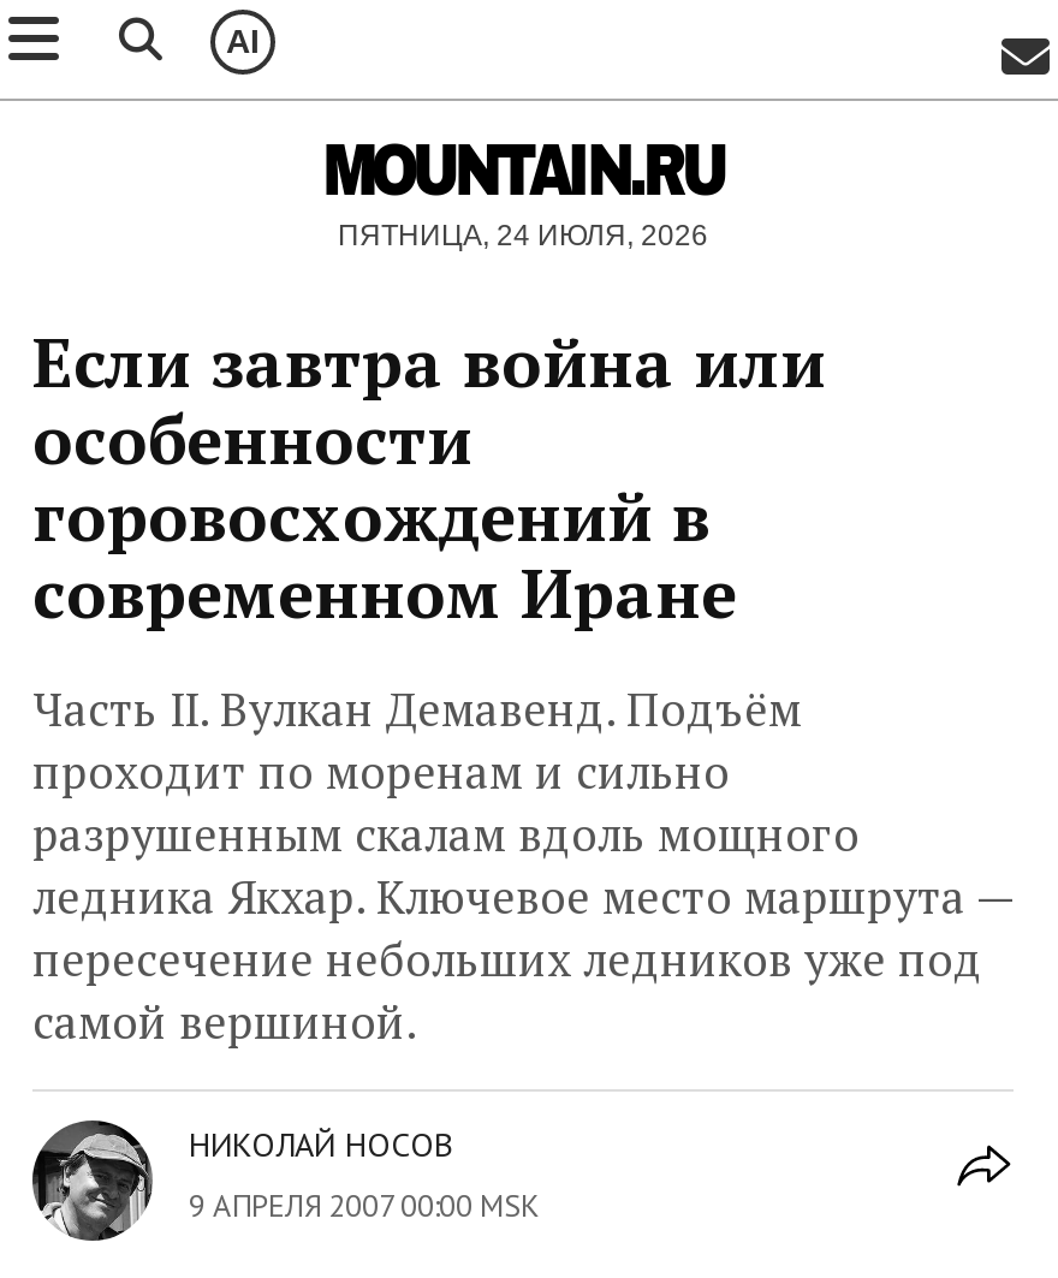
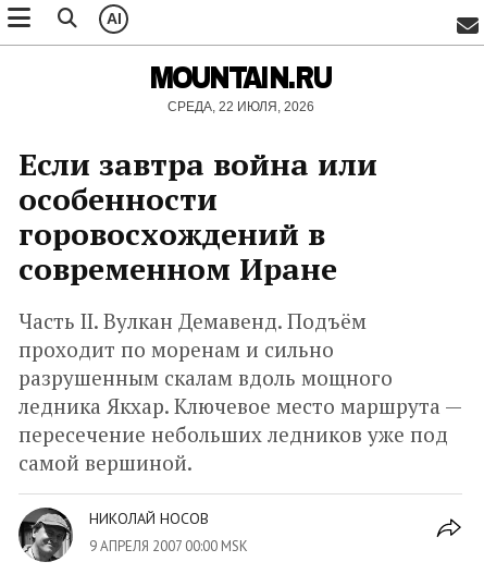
- ПЯТНИЦА, 24 ИЮЛЯ, 2026
+ СРЕДА, 22 ИЮЛЯ, 2026
